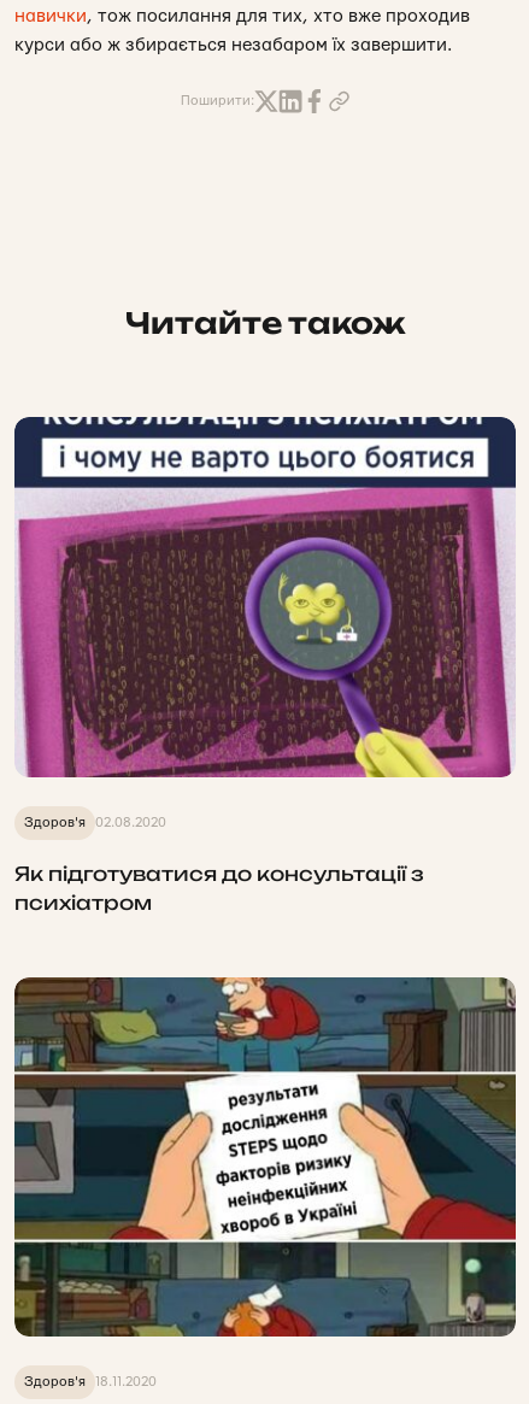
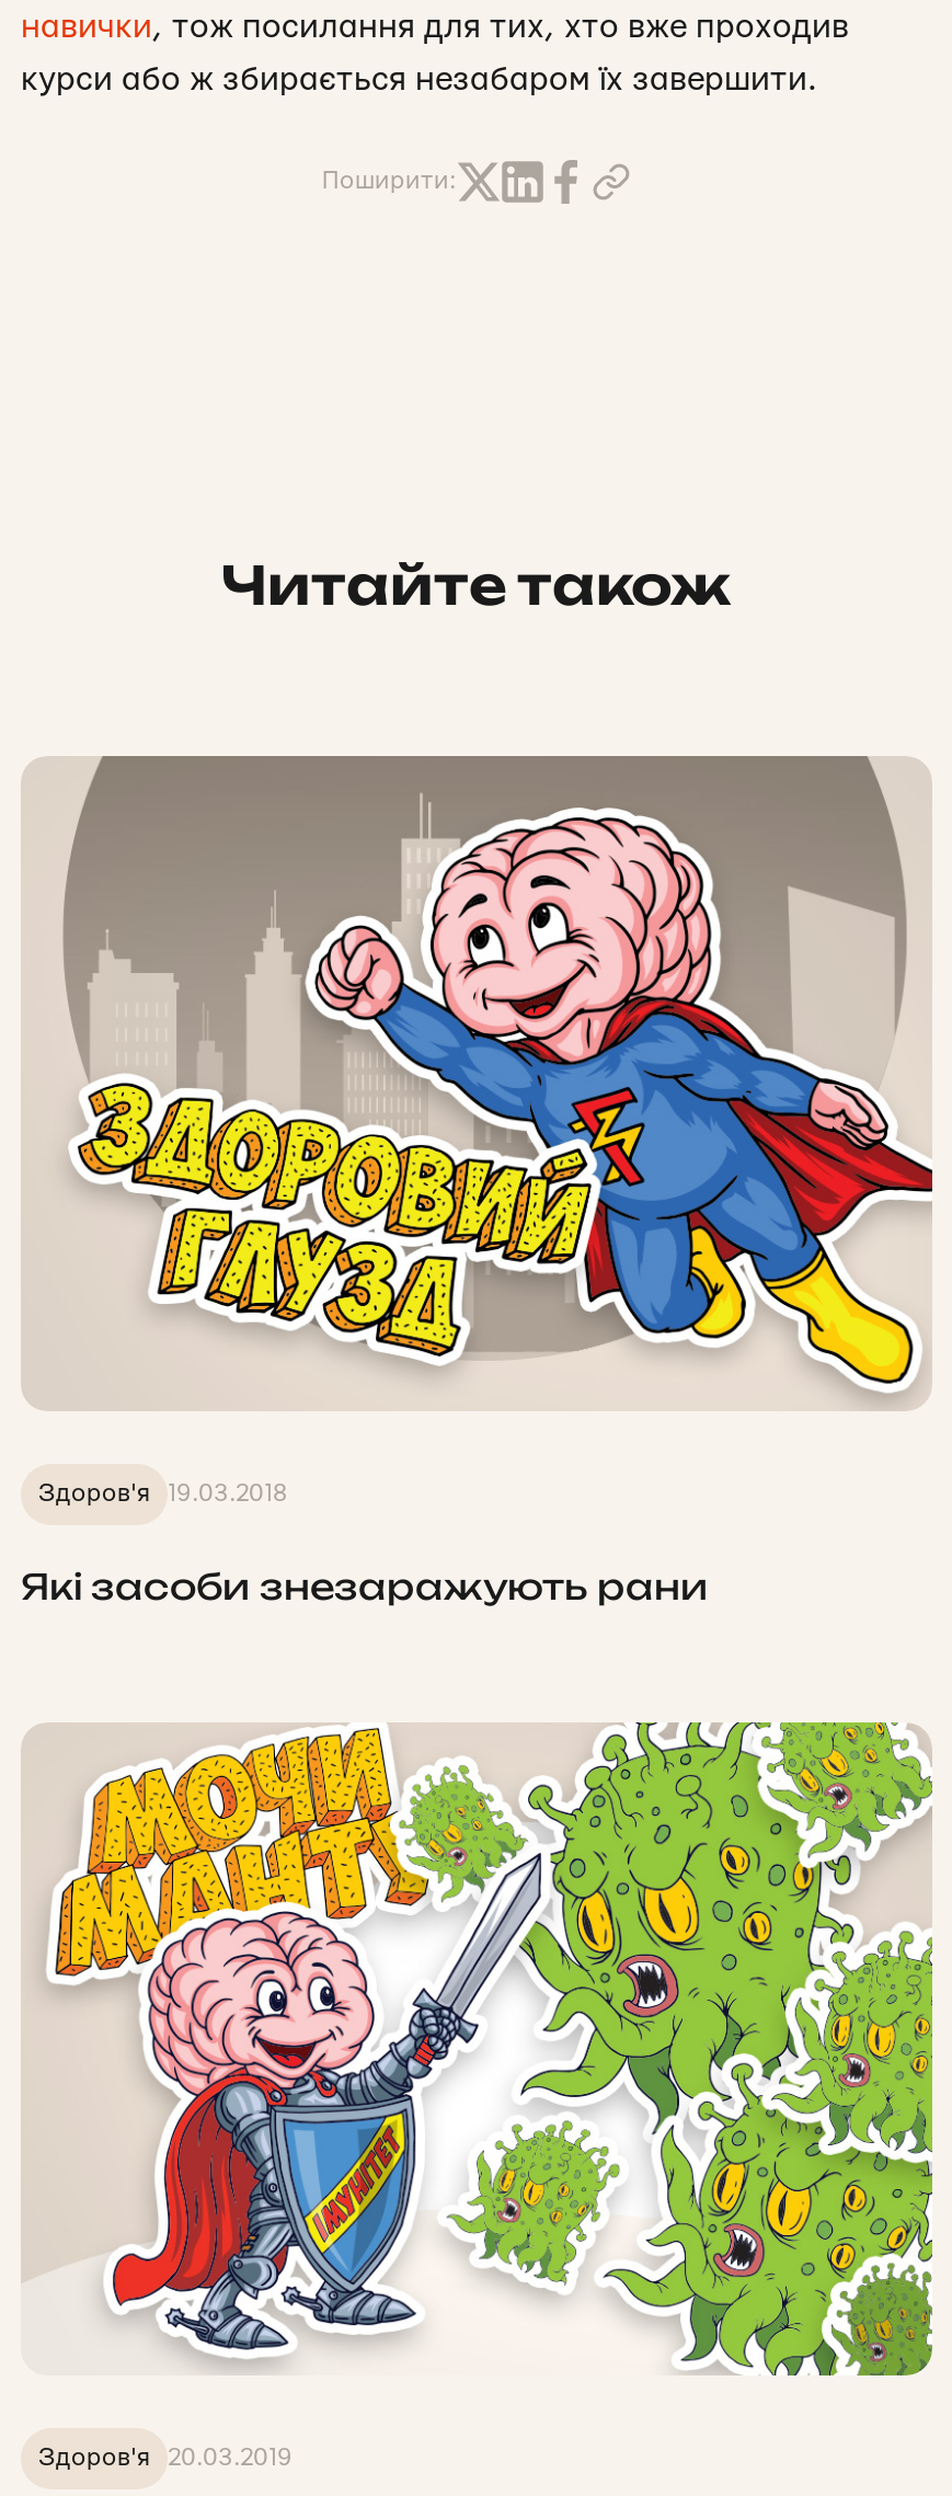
- [image]
- Здоров'я 02.08.2020
+ [image]
+ Здоров'я 19.03.2018

- Як підготуватися до консультації з
- психіатром
+ Які засоби знезаражують рани

- [image]
- Здоров'я 18.11.2020
+ [image]
+ Здоров'я 20.03.2019
